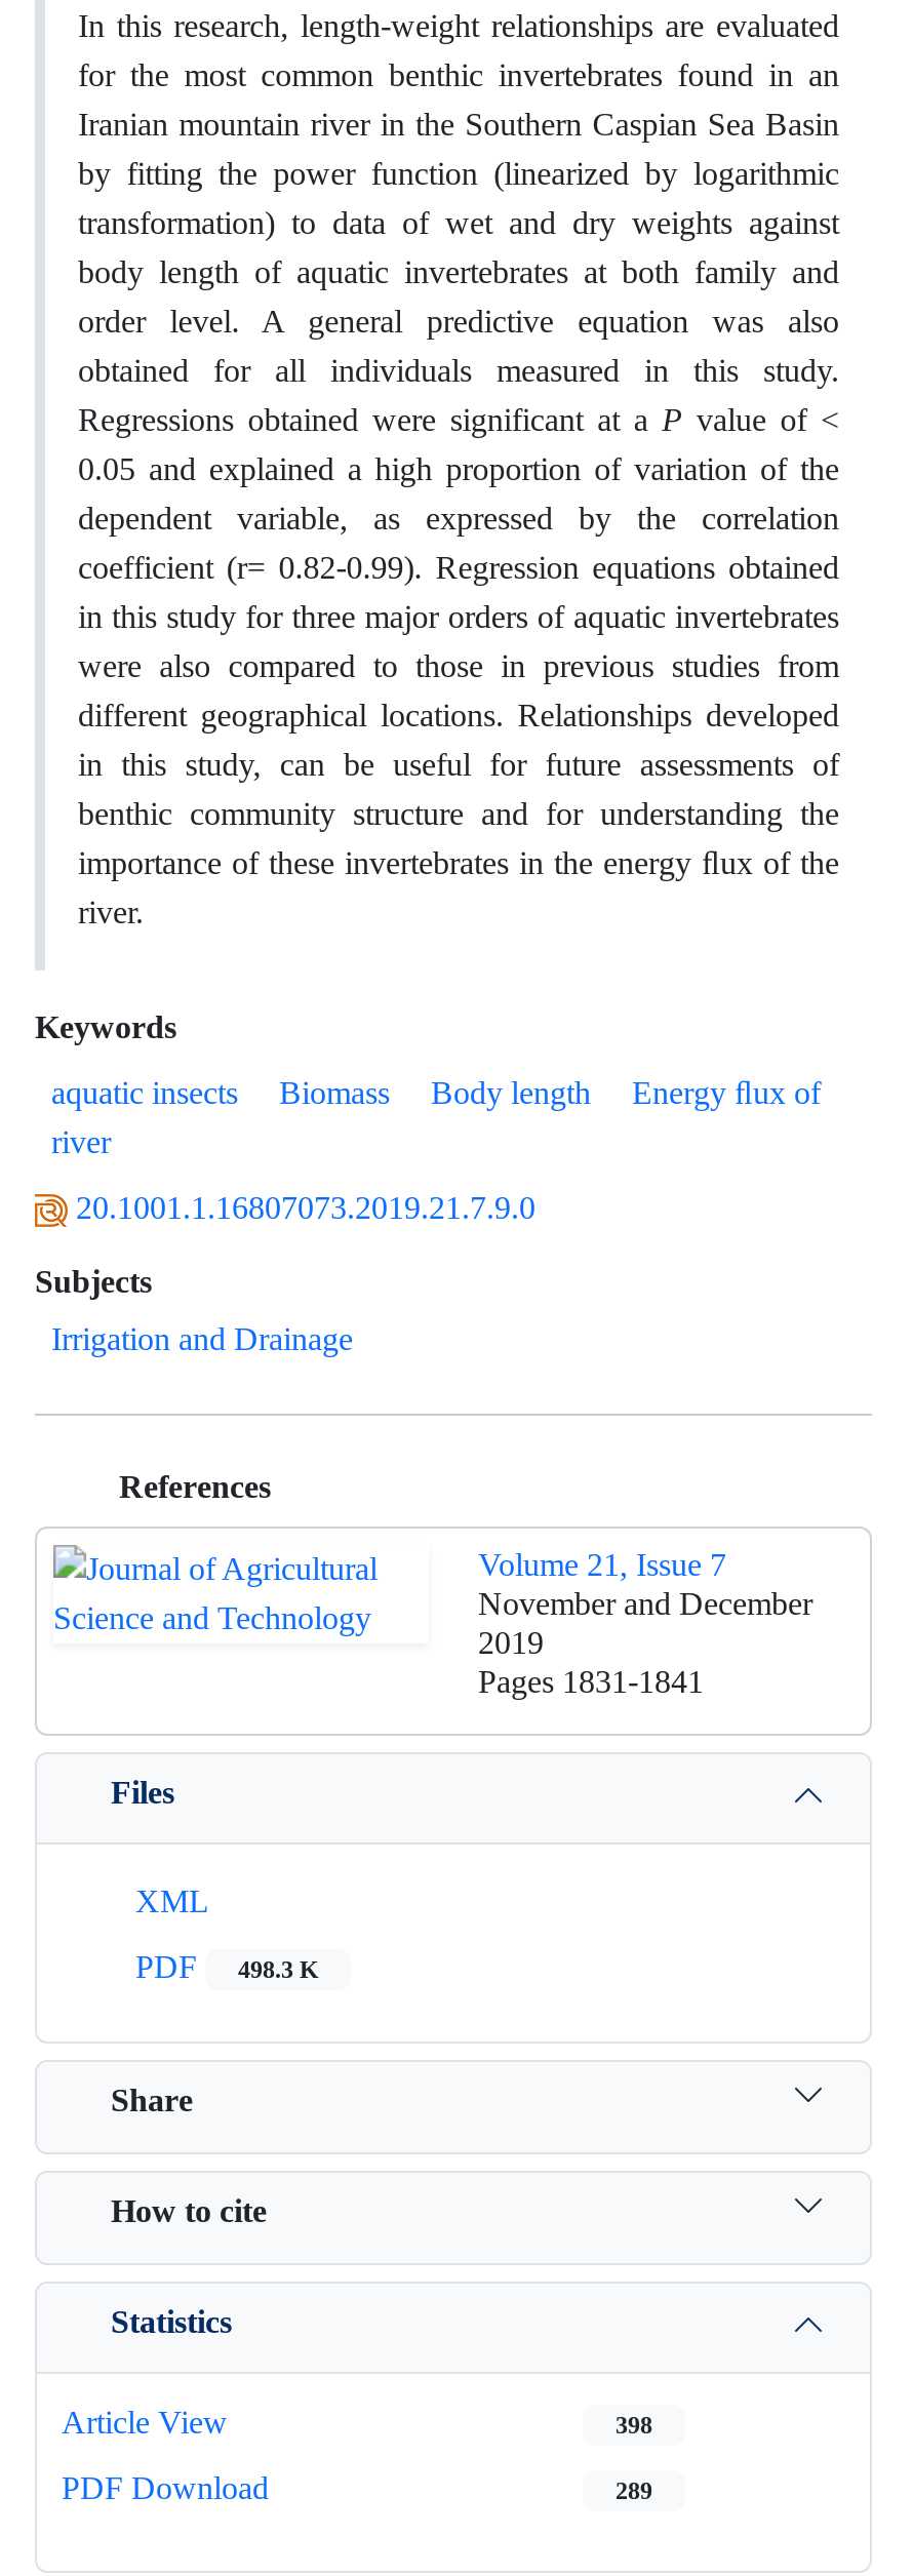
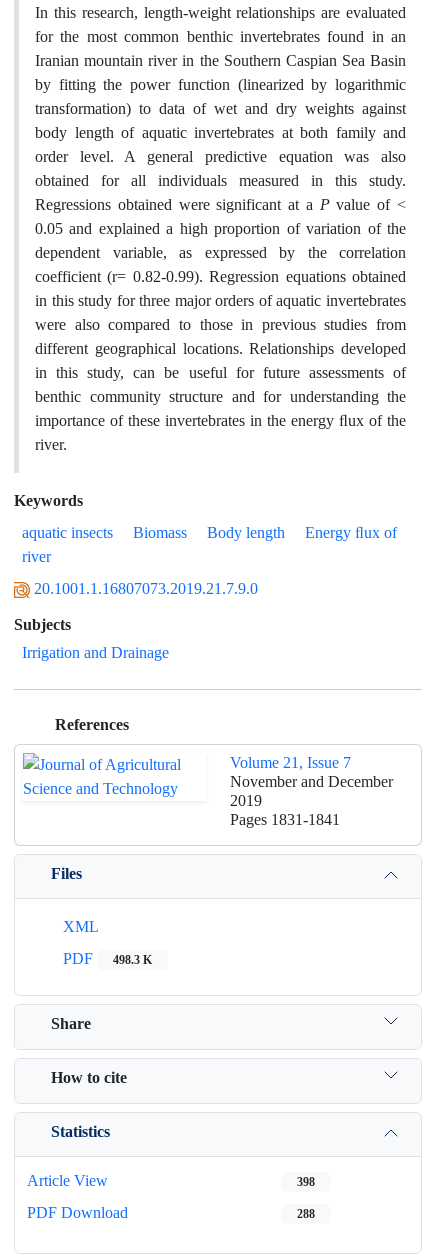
- 289
+ 288
